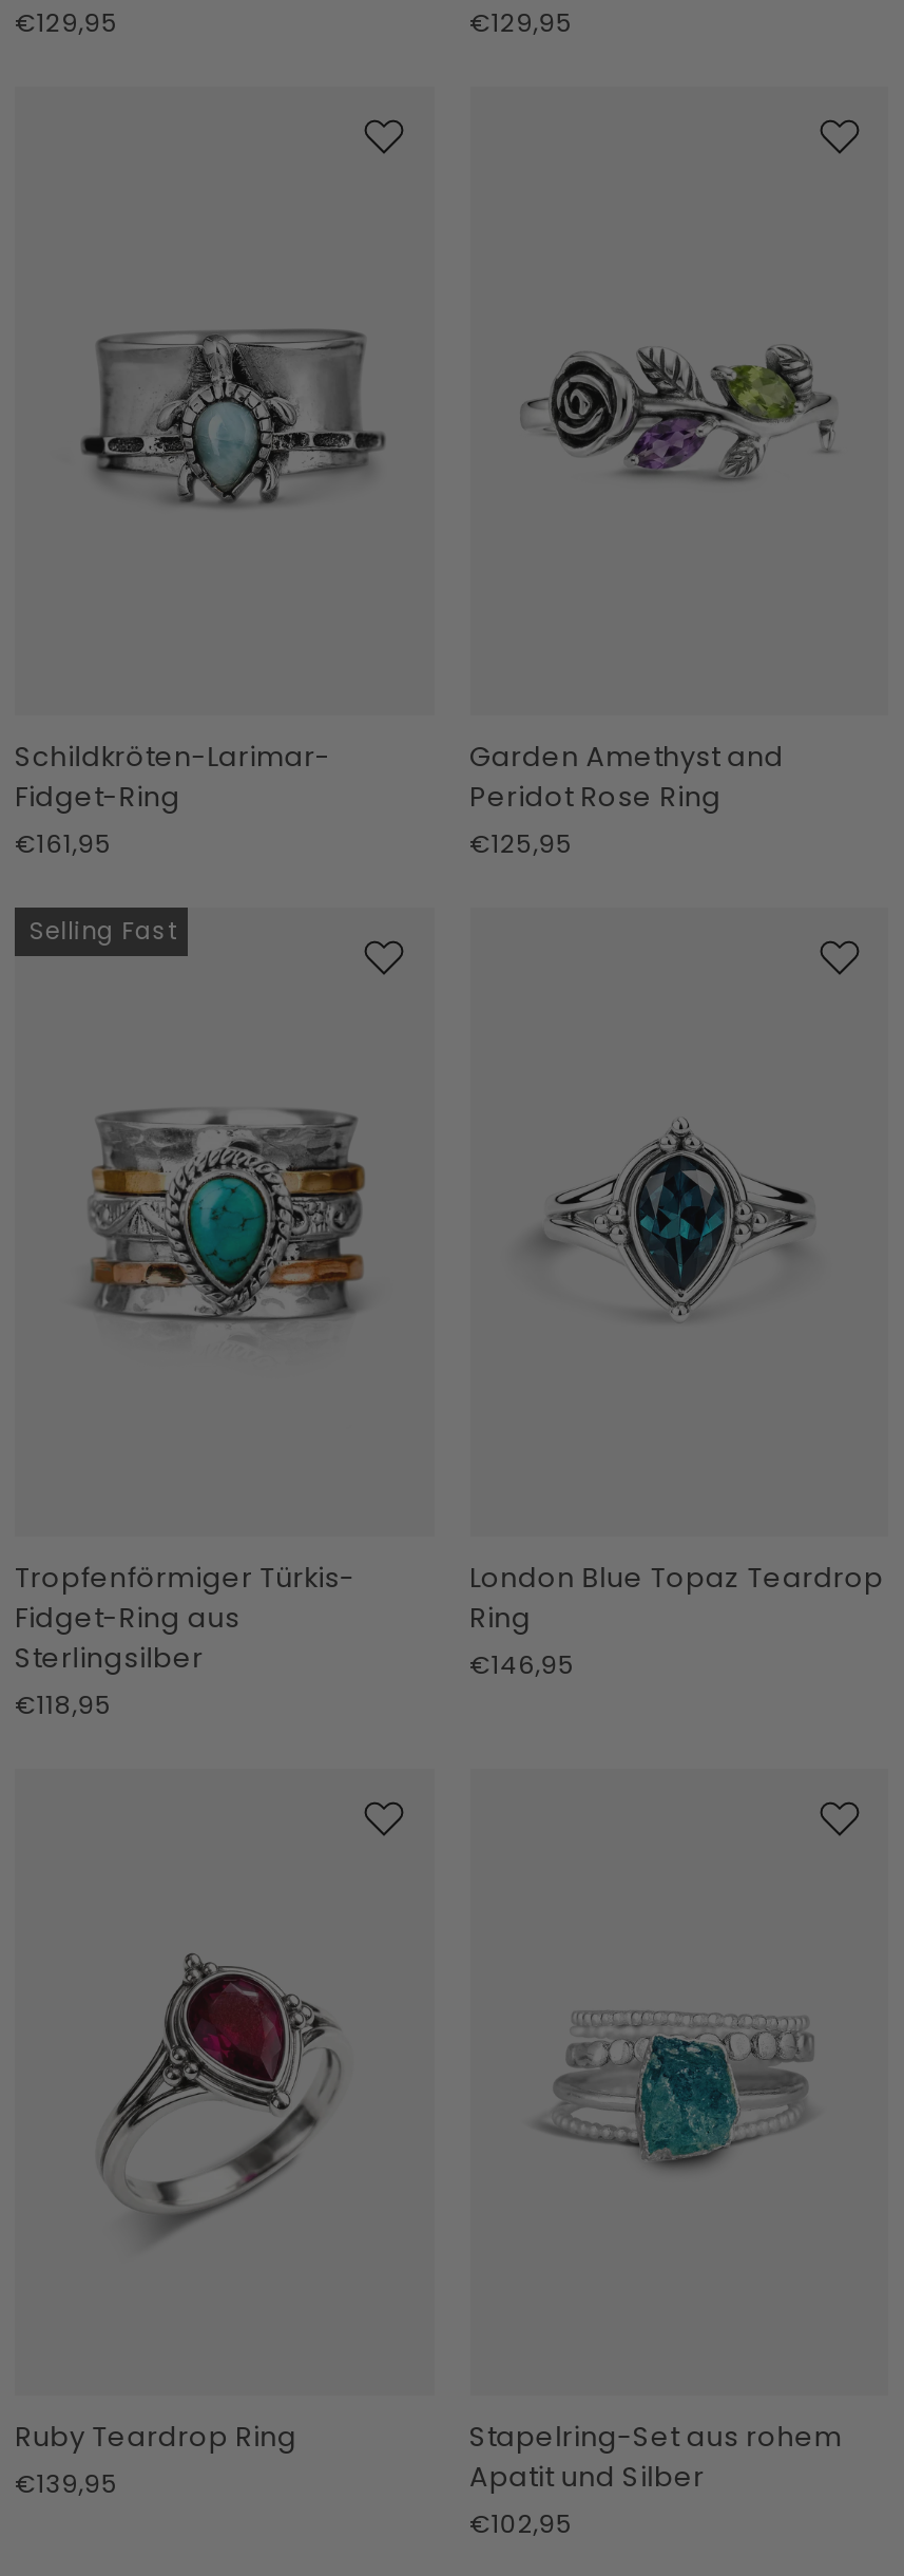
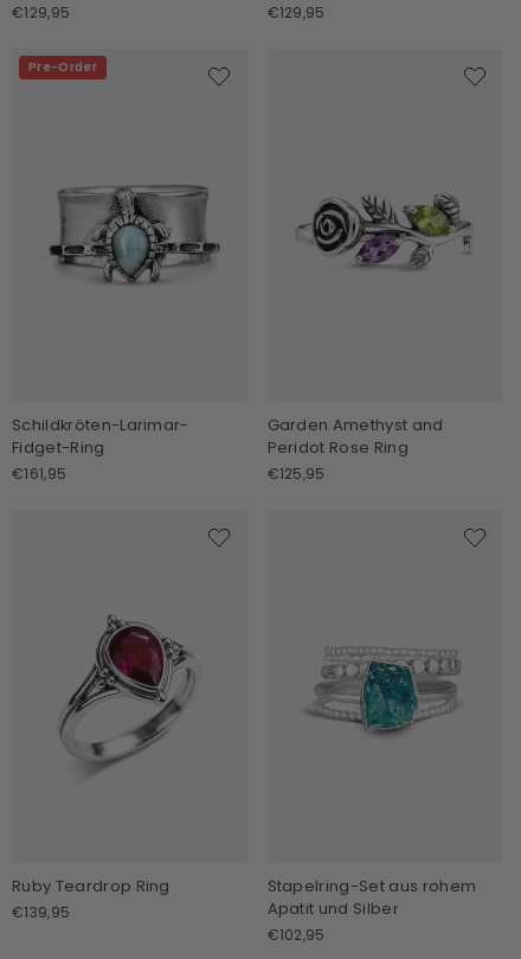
+ Pre-Order

- Selling Fast

- [image]

- [image]

- Tropfenförmiger Türkis-
- Fidget-Ring aus
- Sterlingsilber
- €118,95

- London Blue Topaz Teardrop
- Ring
- €146,95
